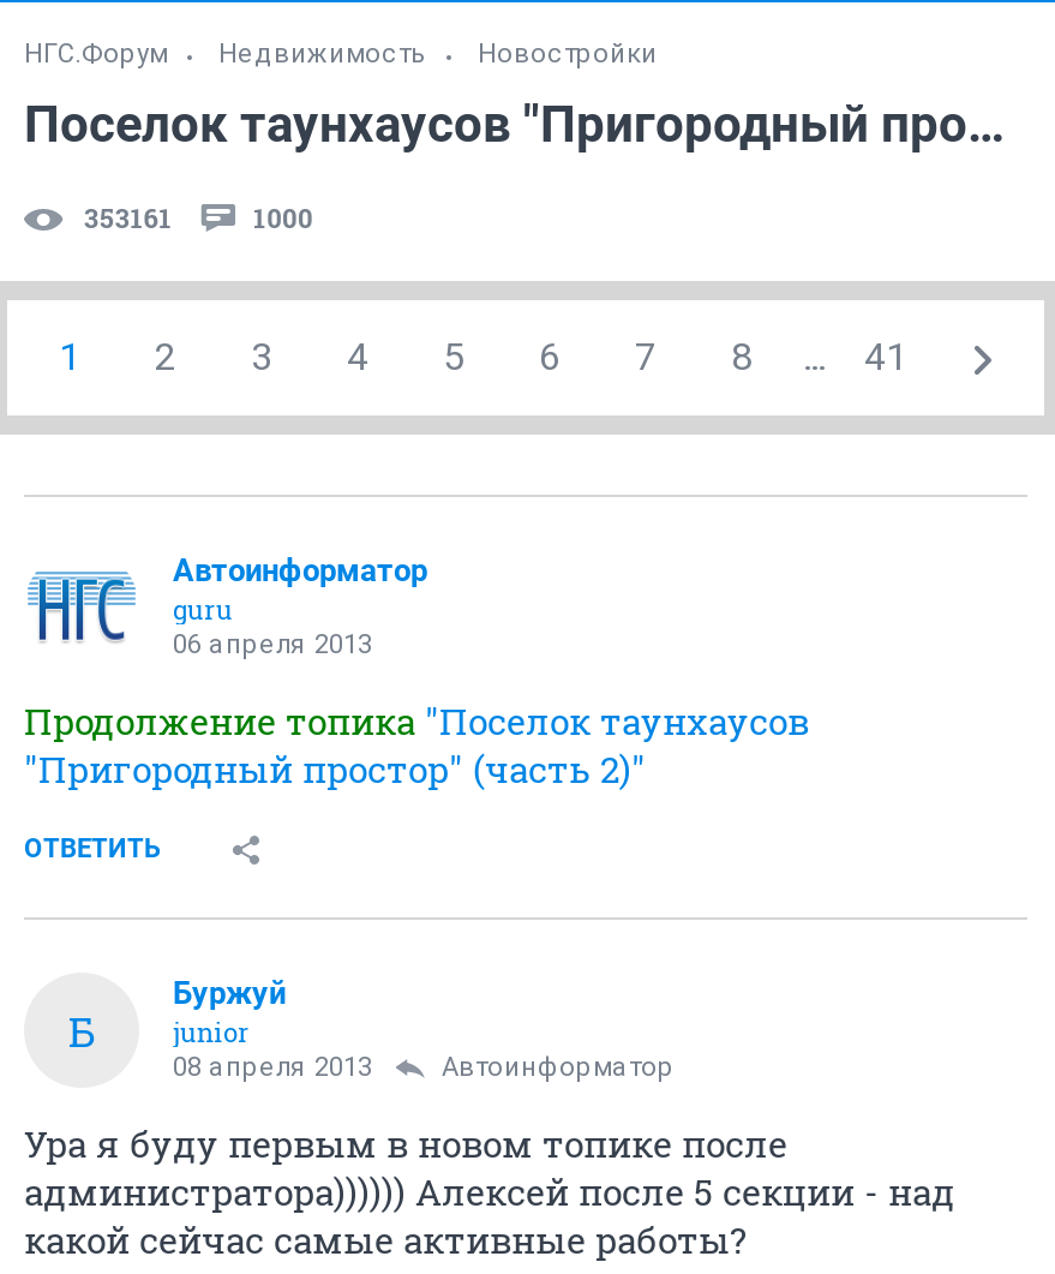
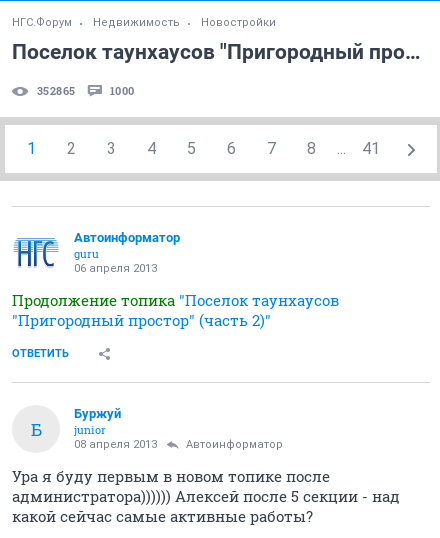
- 353161
+ 352865
